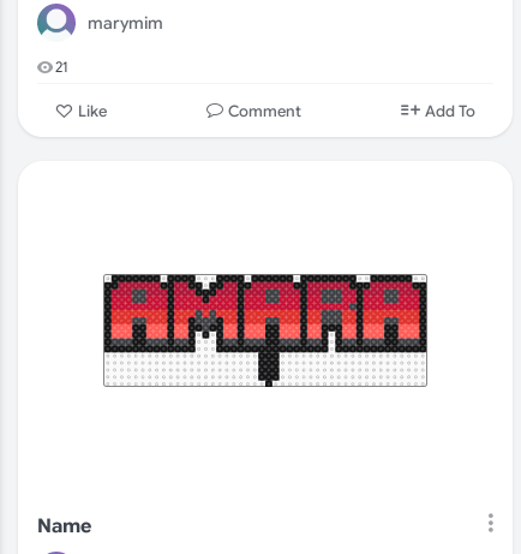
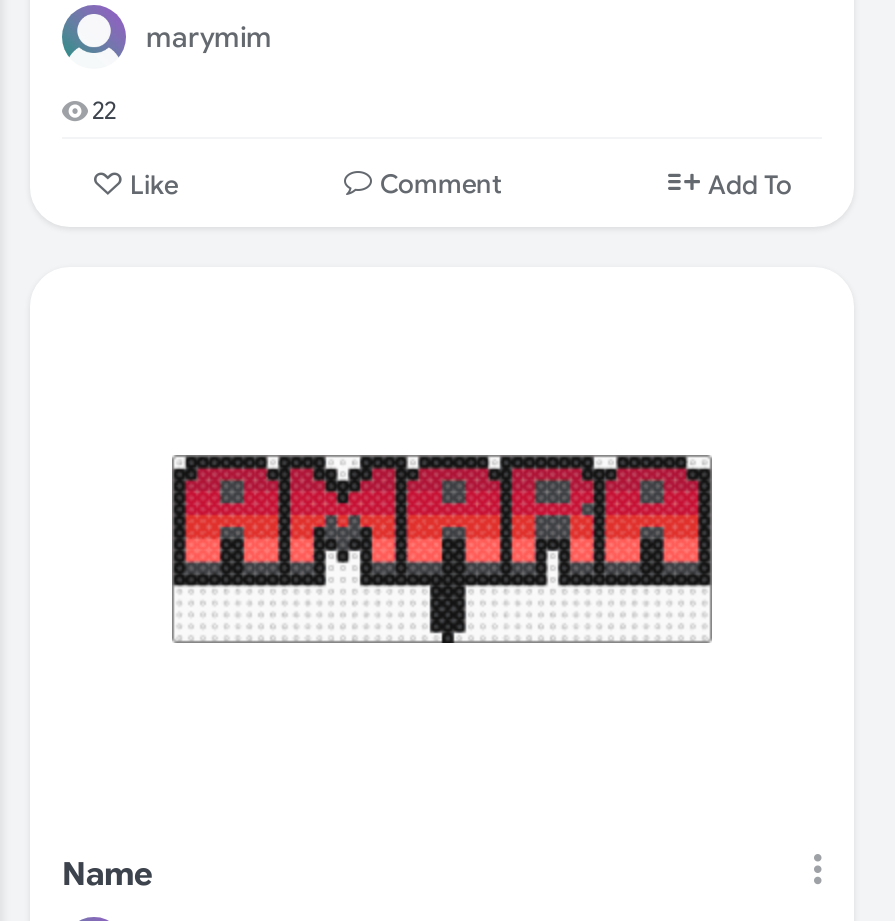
- 21
+ 22
